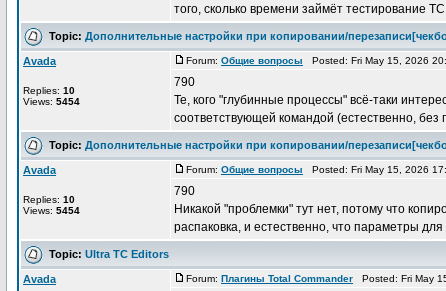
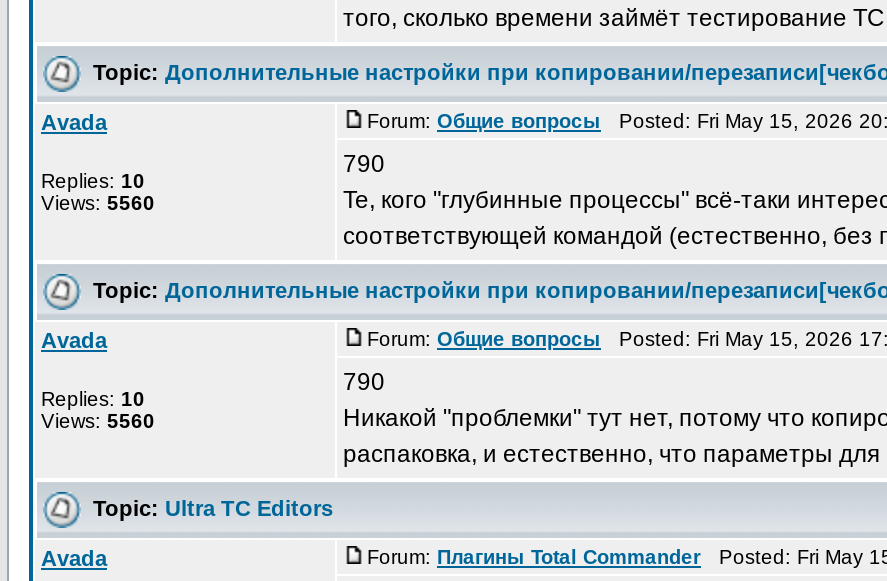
- Views: 5454
+ Views: 5560

- Views: 5454
+ Views: 5560
